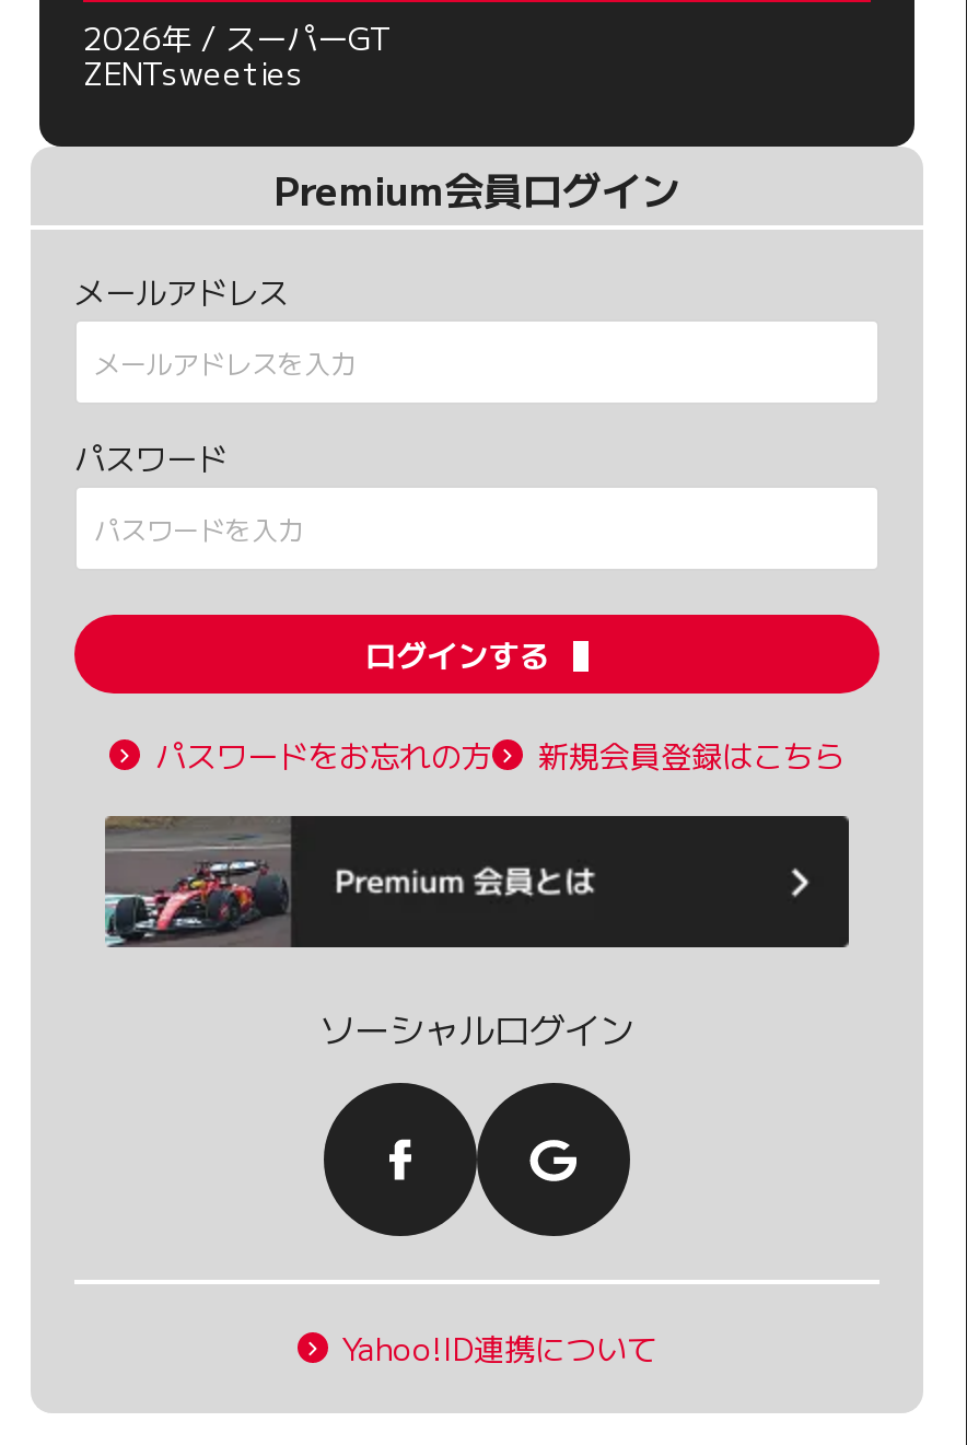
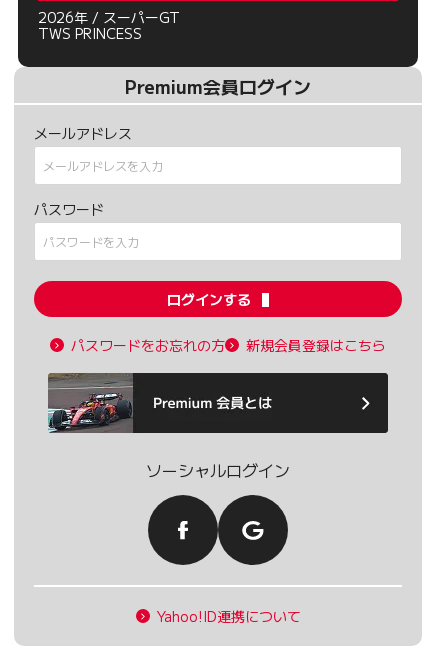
- ZENTsweeties
+ TWS PRINCESS
